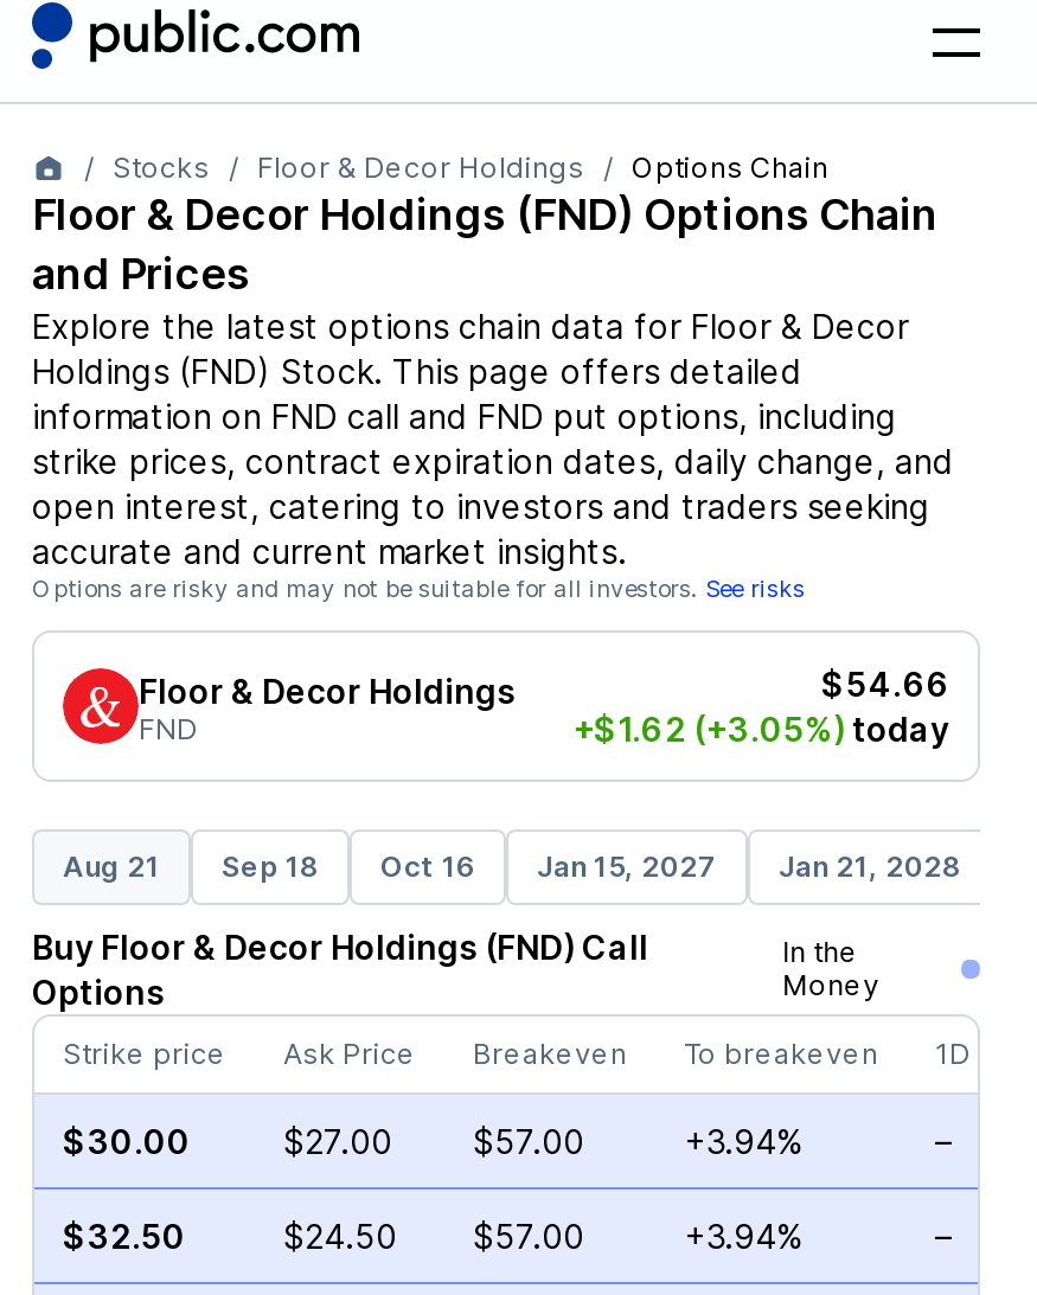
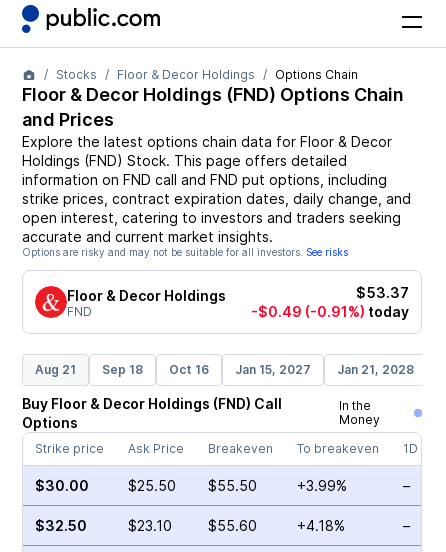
- $54.66
+ $53.37

- +$1.62 (+3.05%) today
+ -$0.49 (-0.91%) today

- $27.00
+ $25.50

- $57.00
+ $55.50

- +3.94%
+ +3.99%

- $24.50
+ $23.10

- $57.00
+ $55.60

- +3.94%
+ +4.18%
